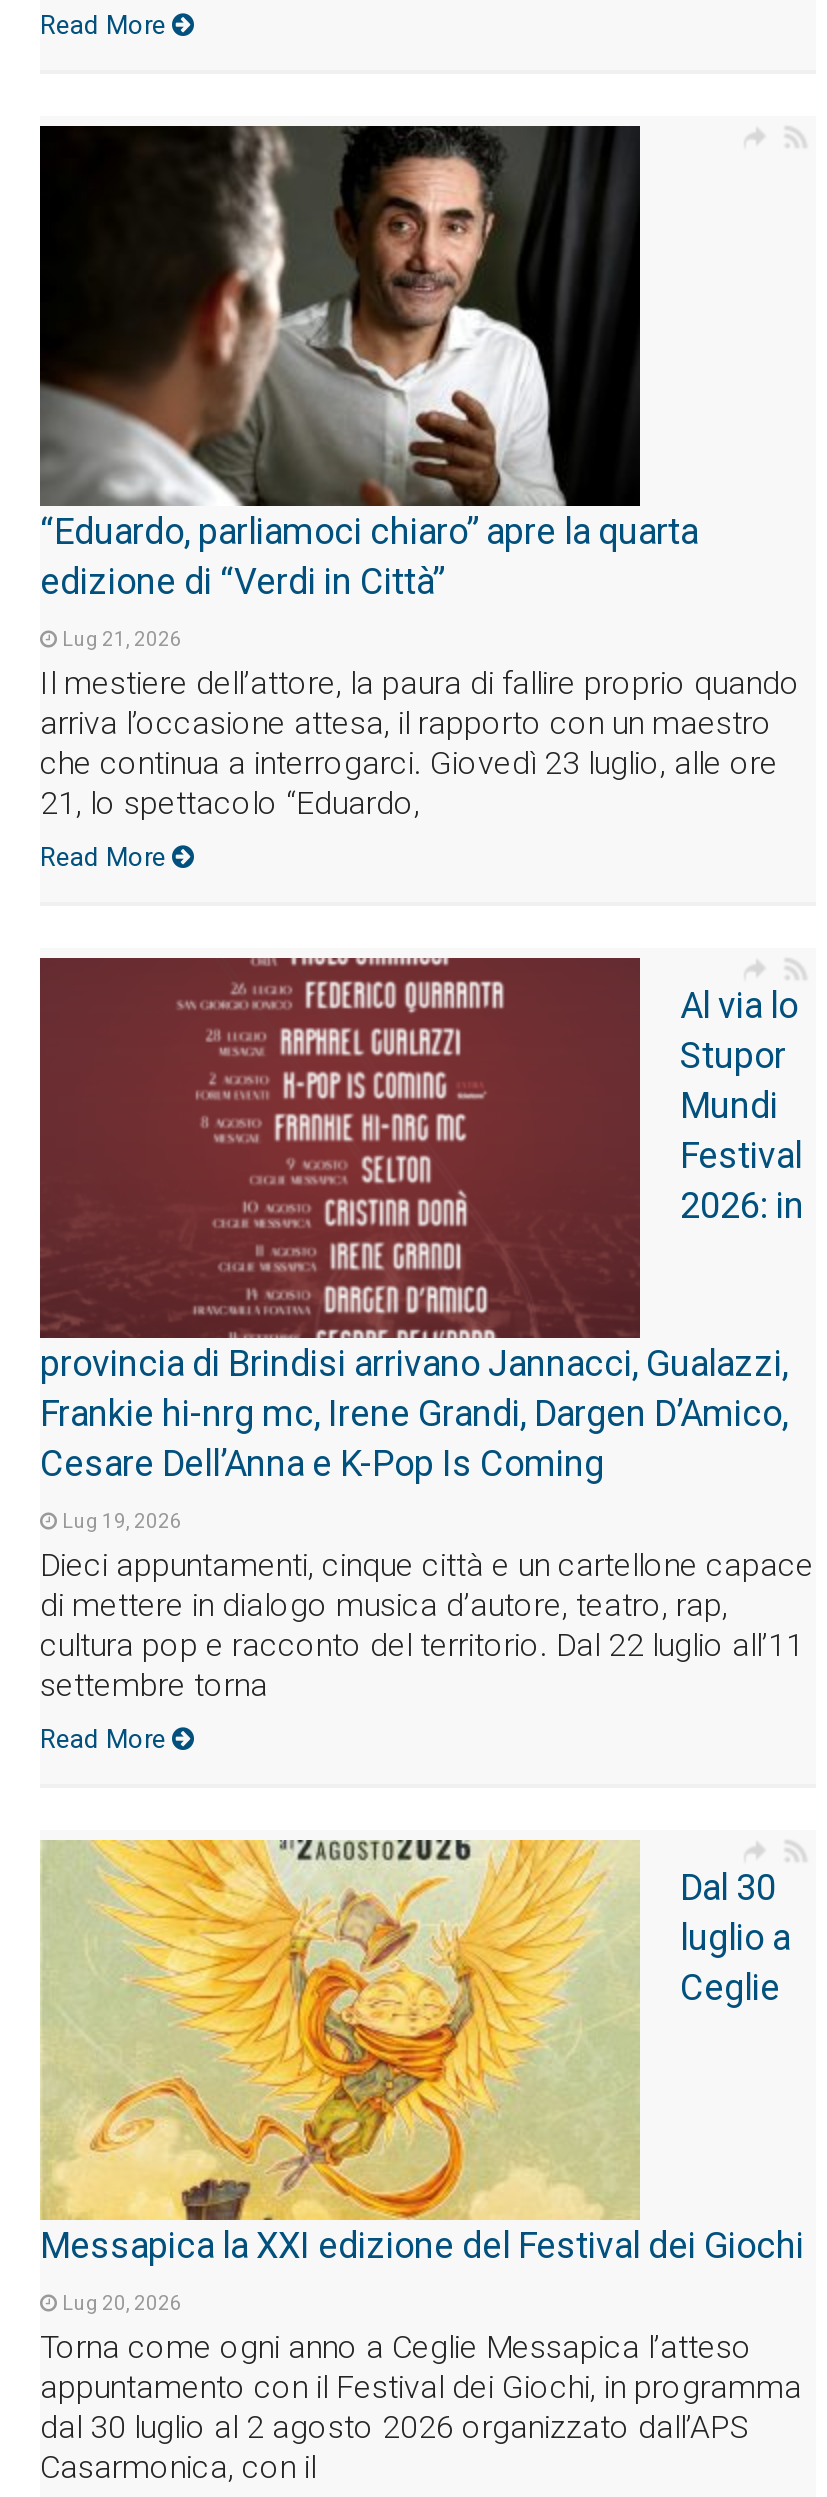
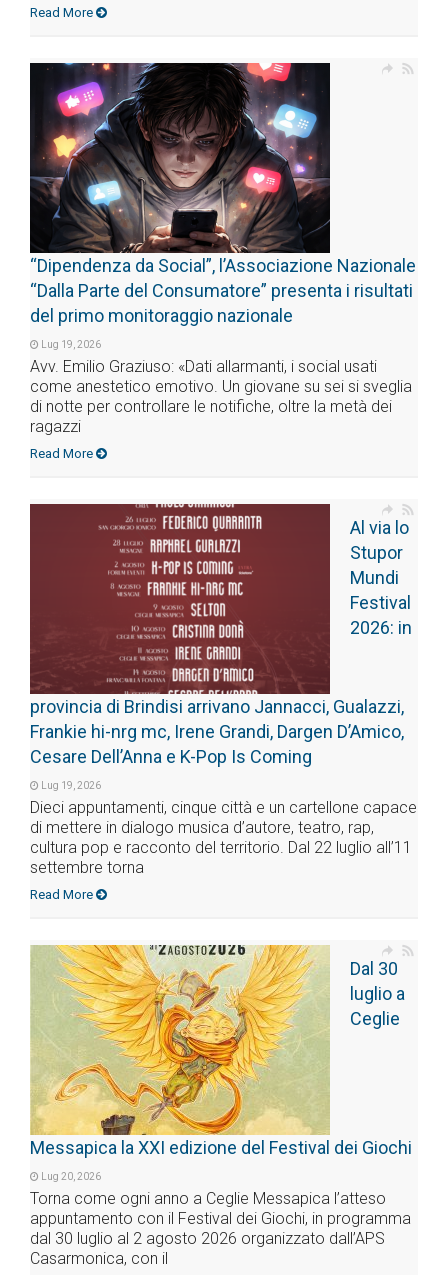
- [image]
- “Eduardo, parliamoci chiaro” apre la quarta
- edizione di “Verdi in Città”
+ [image]
+ “Dipendenza da Social”, l’Associazione Nazionale
+ “Dalla Parte del Consumatore” presenta i risultati
+ del primo monitoraggio nazionale

- Lug 21, 2026
- Il mestiere dell’attore, la paura di fallire proprio quando
- arriva l’occasione attesa, il rapporto con un maestro
- che continua a interrogarci. Giovedì 23 luglio, alle ore
- 21, lo spettacolo “Eduardo,
+ Lug 19, 2026
+ Avv. Emilio Graziuso: «Dati allarmanti, i social usati
+ come anestetico emotivo. Un giovane su sei si sveglia
+ di notte per controllare le notifiche, oltre la metà dei
+ ragazzi
